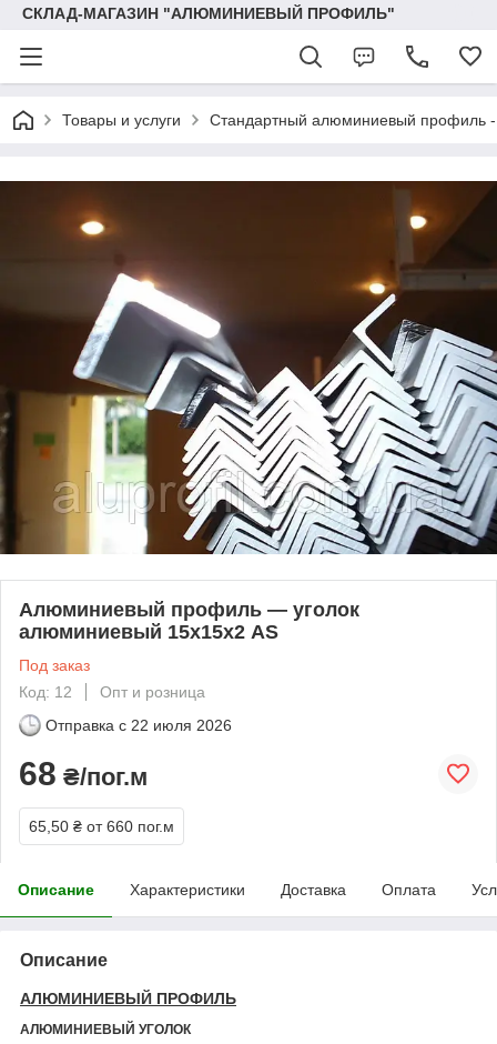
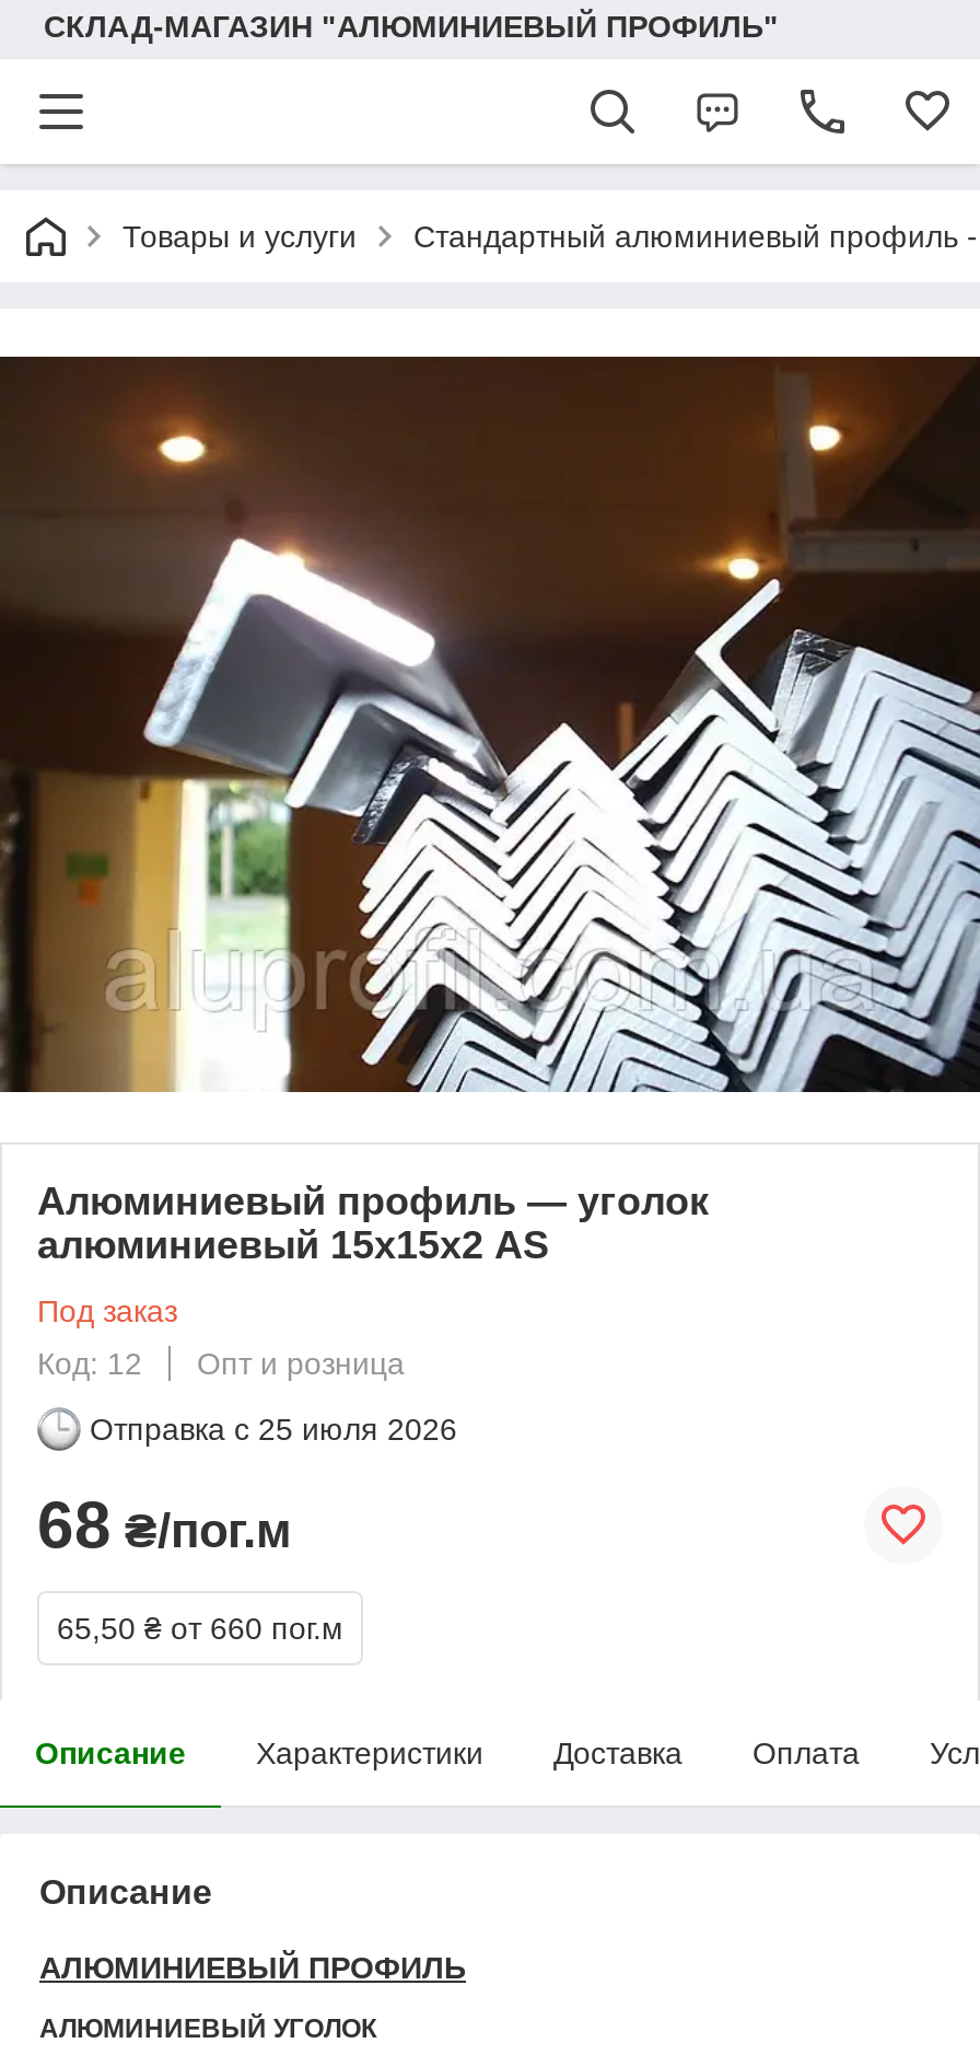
- Отправка с 22 июля 2026
+ Отправка с 25 июля 2026
